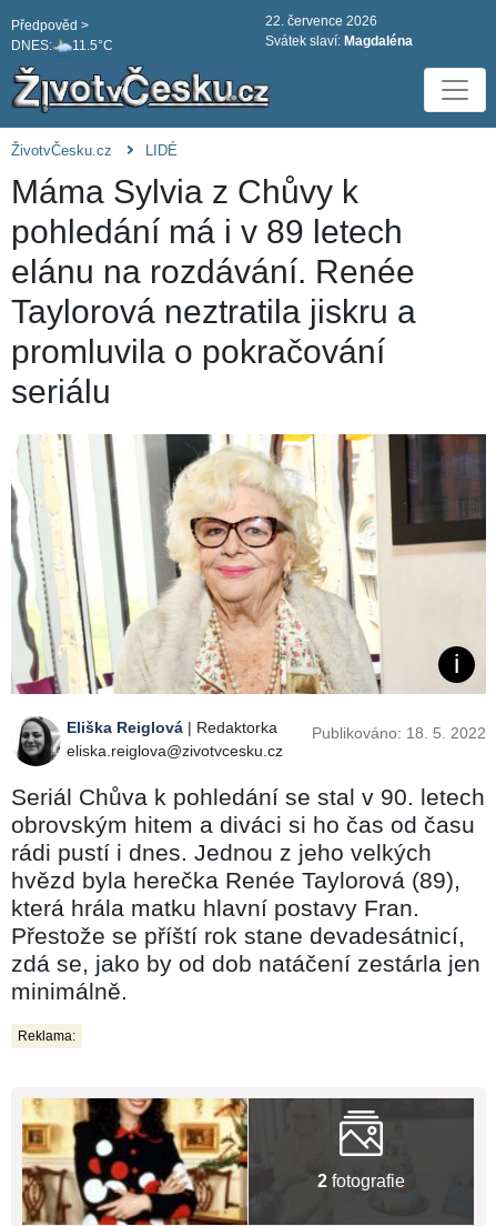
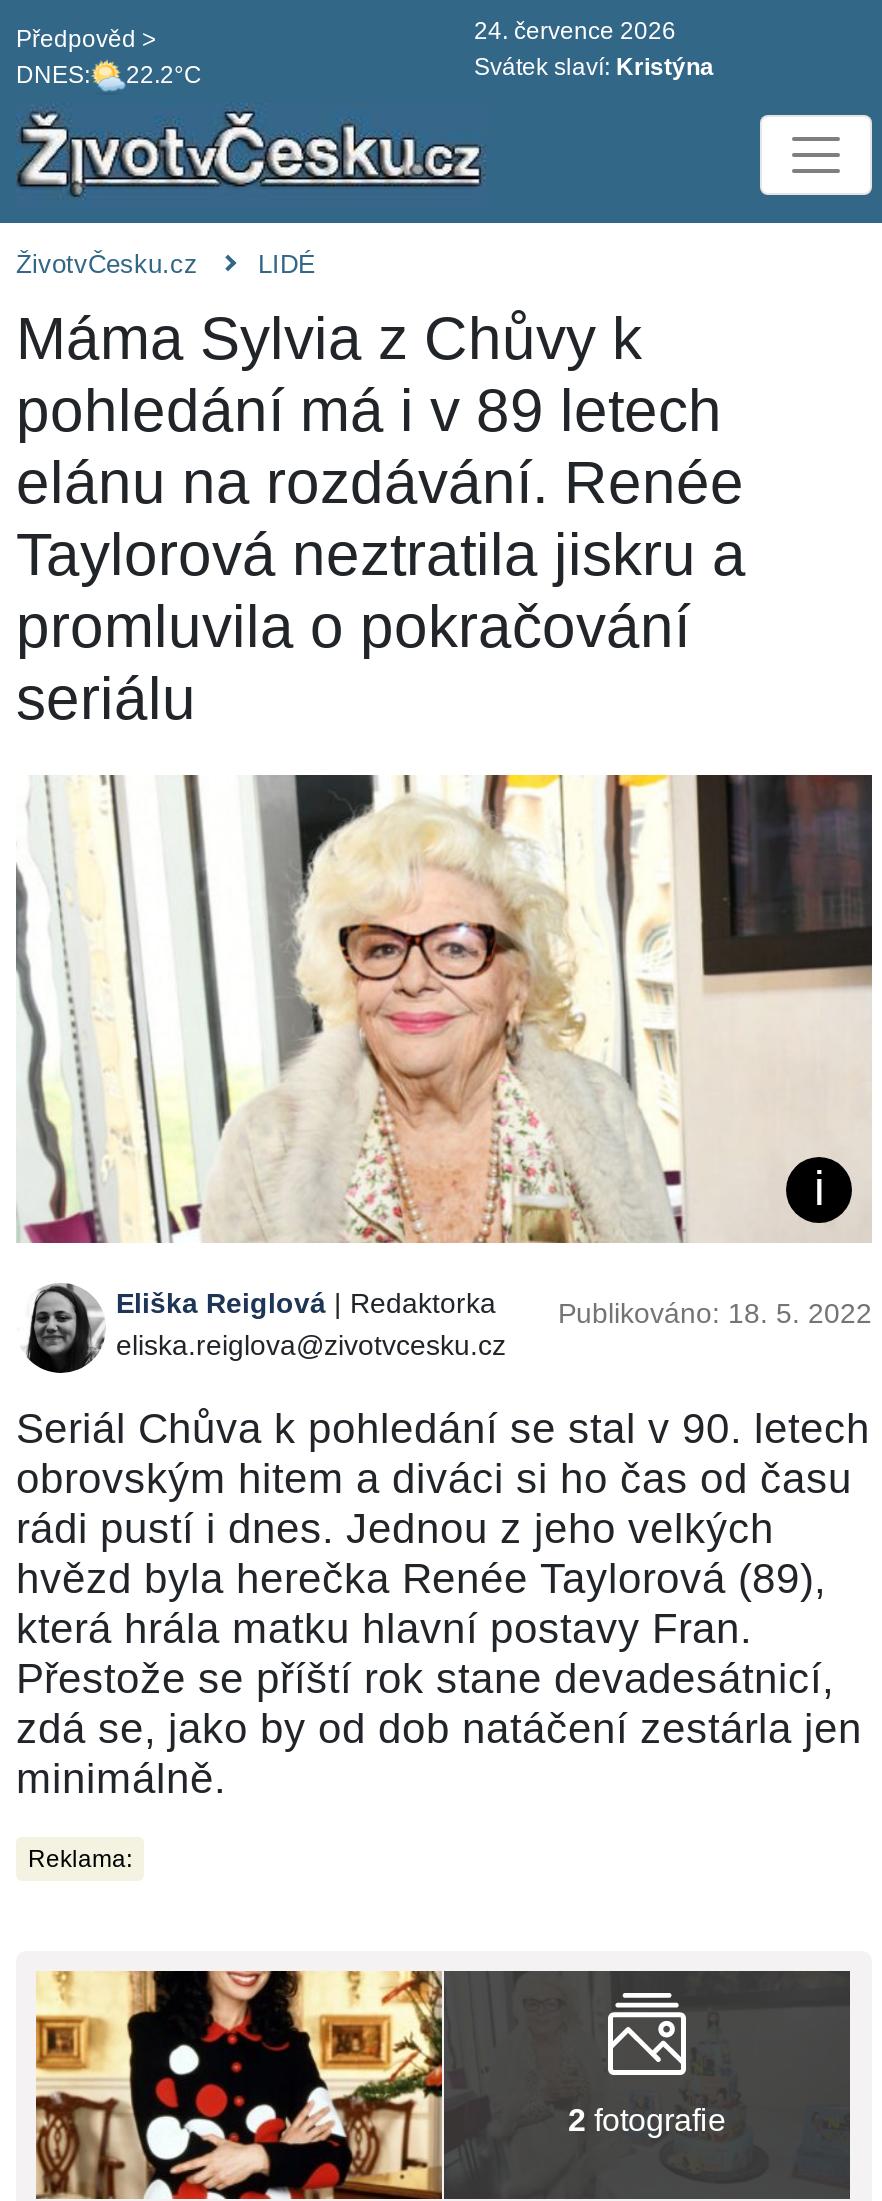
- 22. července 2026
+ 24. července 2026

- DNES: 11.5°C
+ DNES: 22.2°C

- Svátek slaví: Magdaléna
+ Svátek slaví: Kristýna
